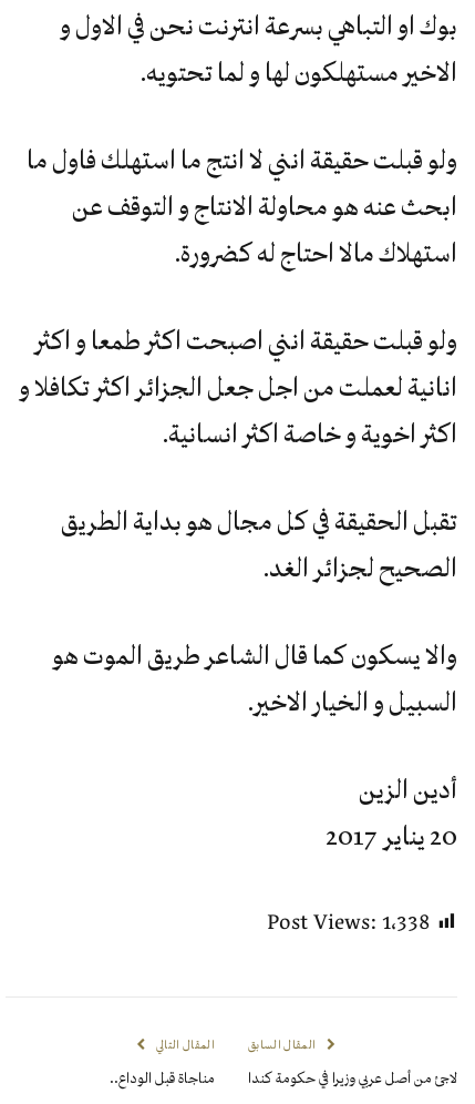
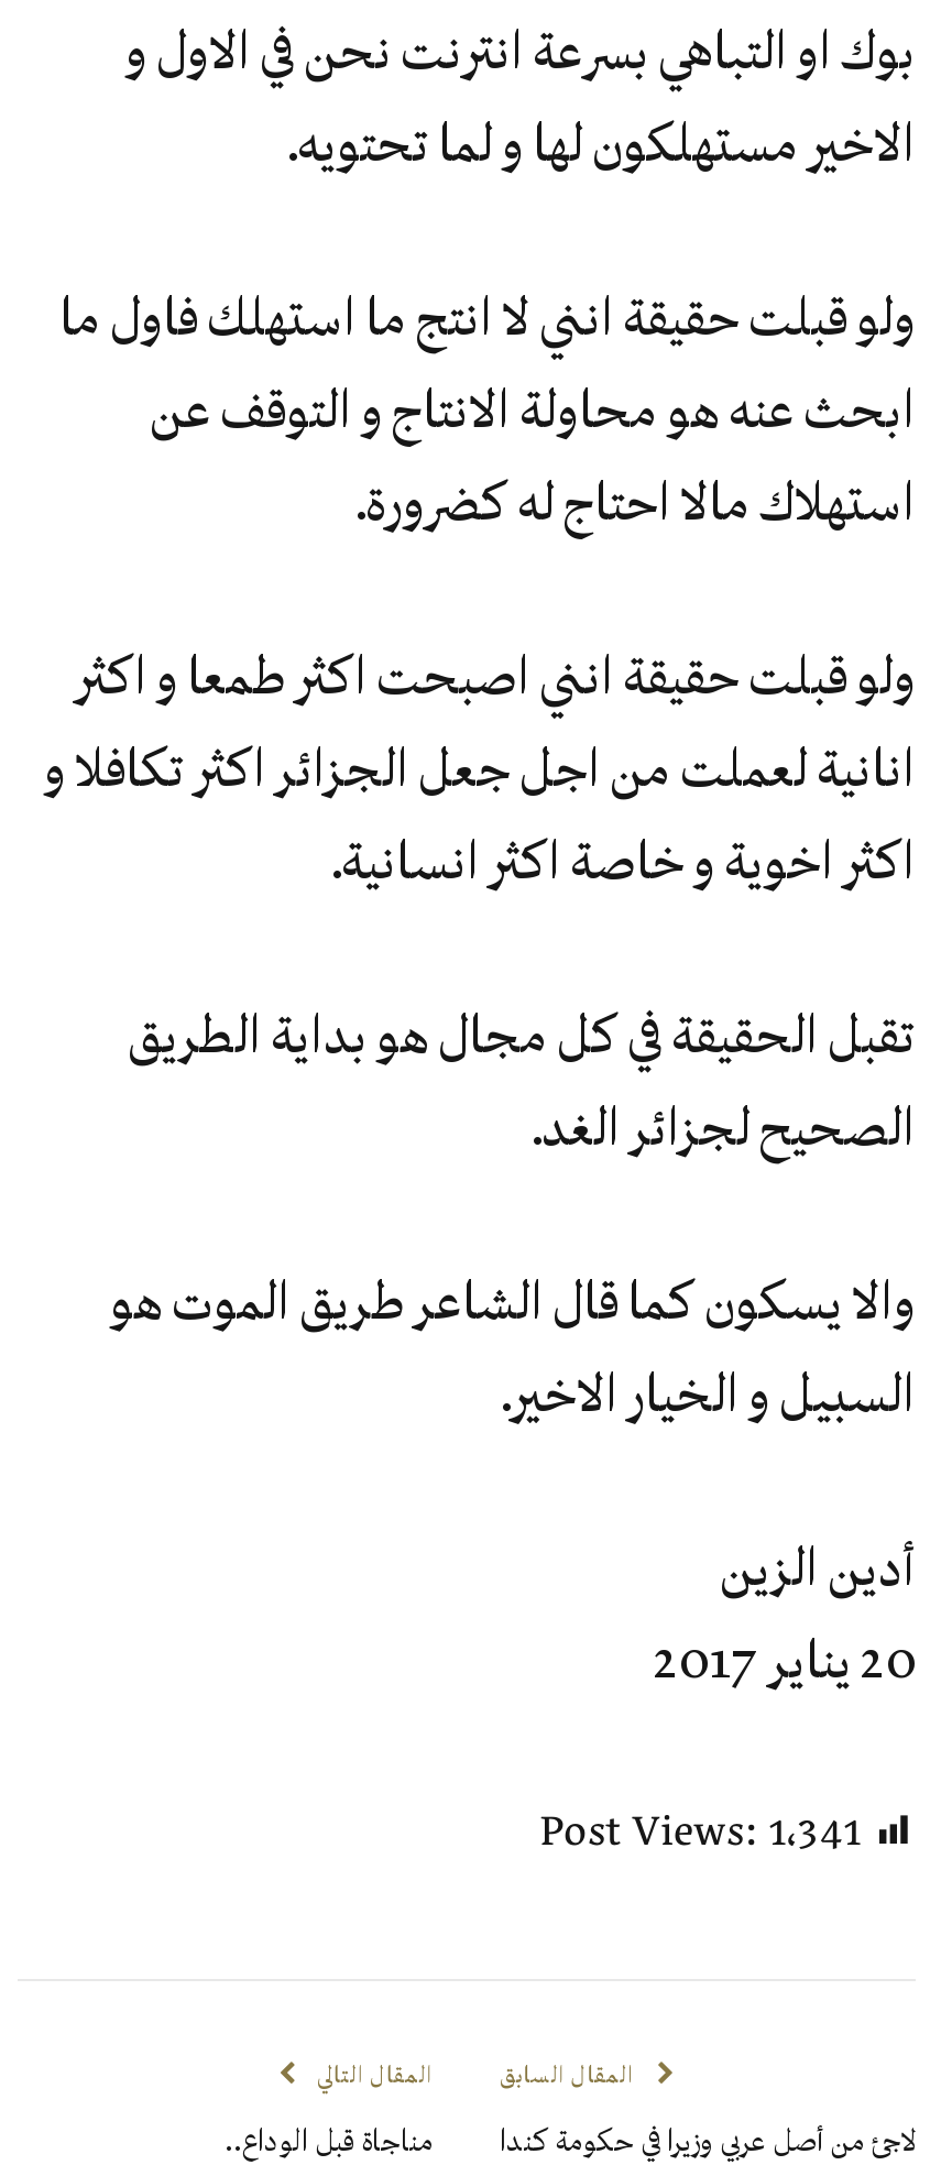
- Post Views: 1٬338
+ Post Views: 1٬341
